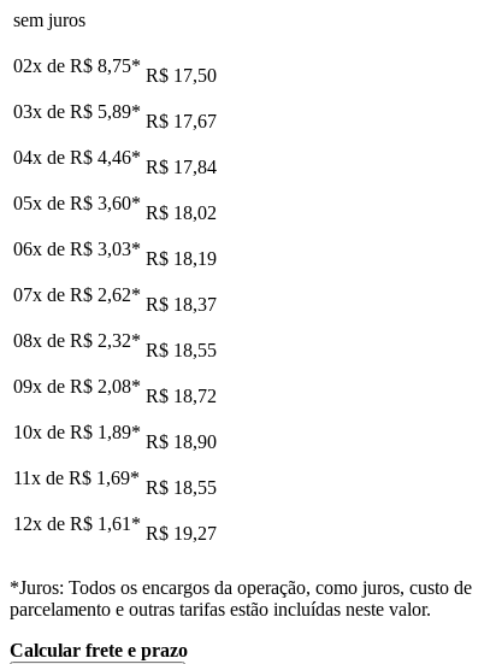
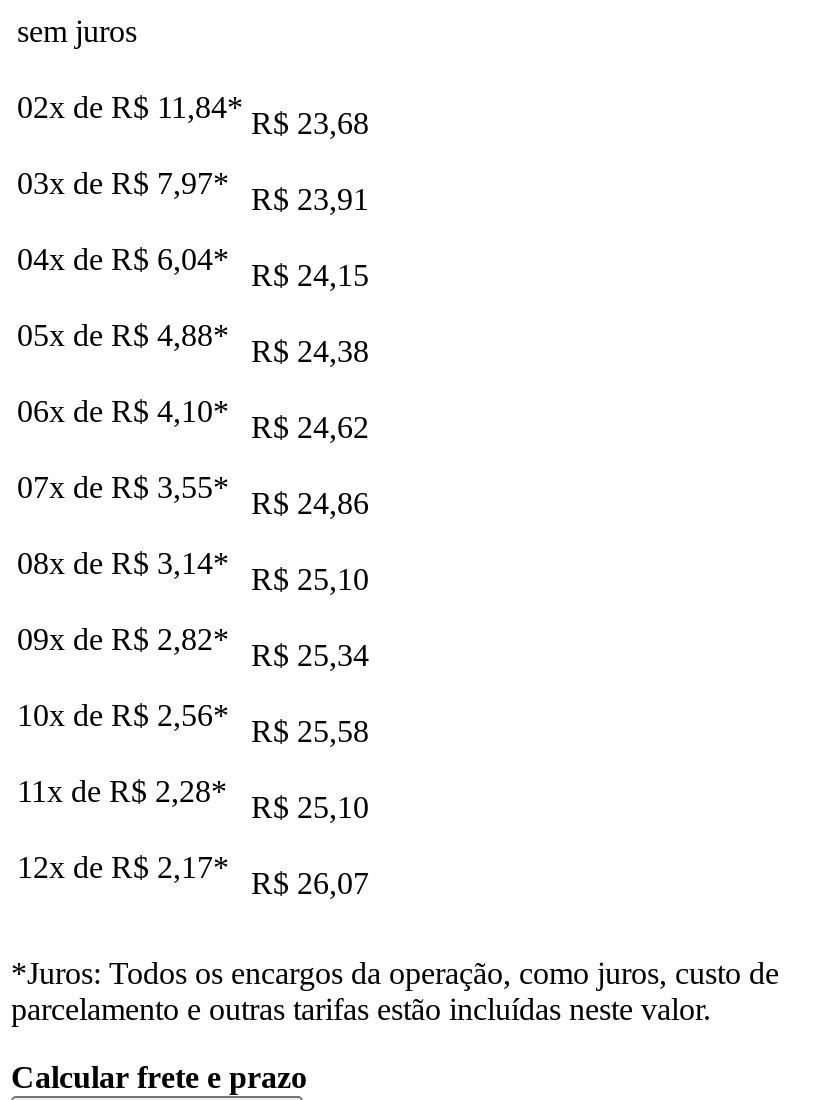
- 02x de R$ 8,75* R$ 17,50
+ 02x de R$ 11,84* R$ 23,68

- 03x de R$ 5,89* R$ 17,67
+ 03x de R$ 7,97*
+ R$ 23,91

- 04x de R$ 4,46* R$ 17,84
+ 04x de R$ 6,04*
+ R$ 24,15

- 05x de R$ 3,60* R$ 18,02
+ 05x de R$ 4,88*
+ R$ 24,38

- 06x de R$ 3,03* R$ 18,19
+ 06x de R$ 4,10*
+ R$ 24,62

- 07x de R$ 2,62* R$ 18,37
+ 07x de R$ 3,55*
+ R$ 24,86

- 08x de R$ 2,32* R$ 18,55
+ 08x de R$ 3,14*
+ R$ 25,10

- 09x de R$ 2,08* R$ 18,72
+ 09x de R$ 2,82*
+ R$ 25,34

- 10x de R$ 1,89* R$ 18,90
+ 10x de R$ 2,56*
+ R$ 25,58

- 11x de R$ 1,69* R$ 18,55
+ 11x de R$ 2,28*
+ R$ 25,10

- 12x de R$ 1,61* R$ 19,27
+ 12x de R$ 2,17*
+ R$ 26,07
